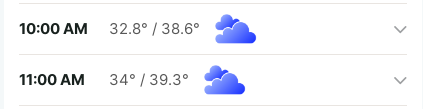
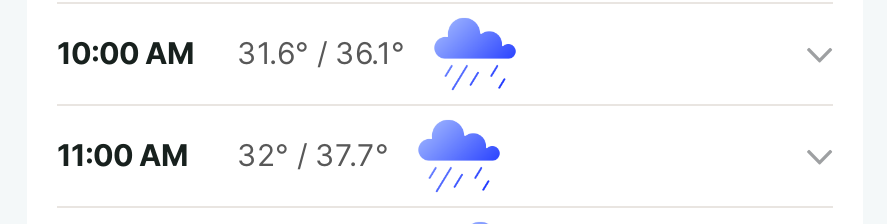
- [image]
- 10:00 AM 32.8° / 38.6°
+ [image]
+ 10:00 AM 31.6° / 36.1°

- [image]
- 11:00 AM 34° / 39.3°
+ [image]
+ 11:00 AM 32° / 37.7°
